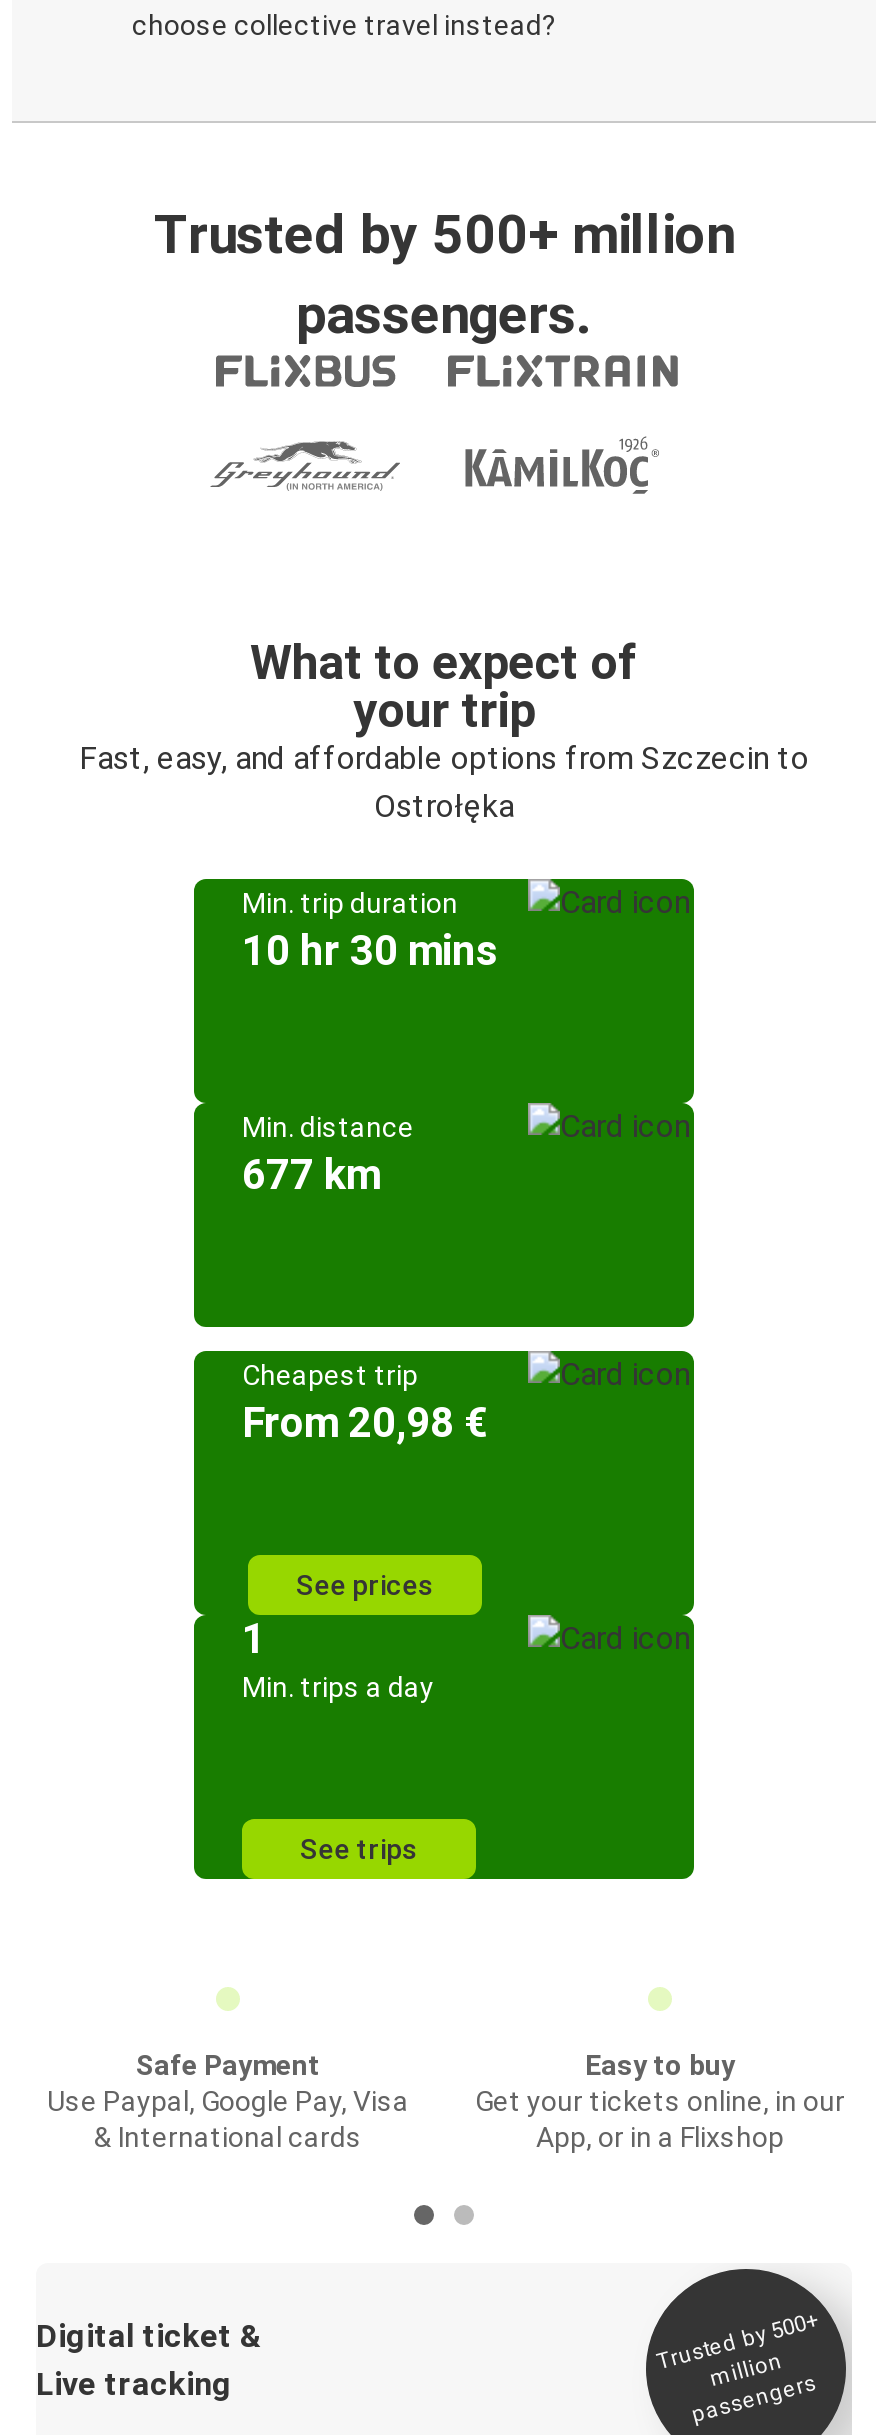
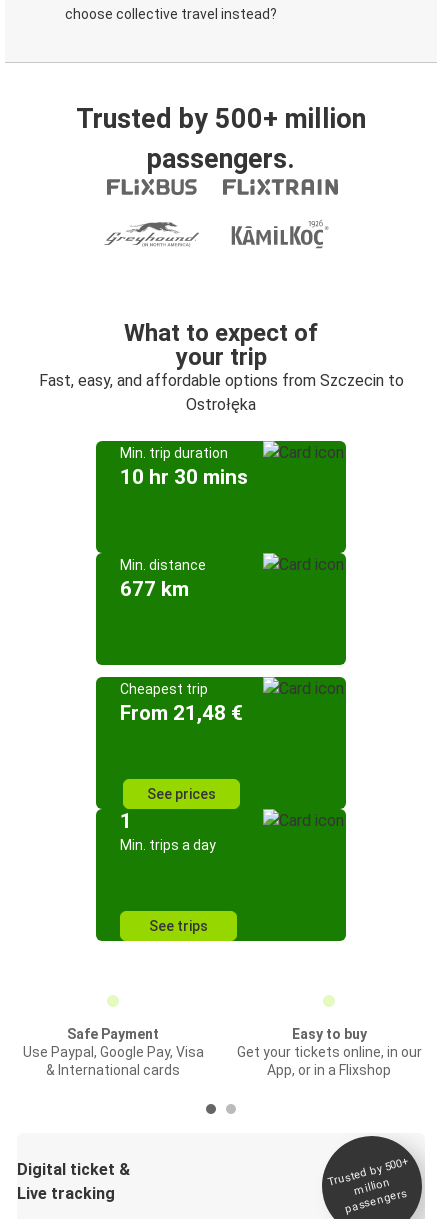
- From 20,98 €
+ From 21,48 €
